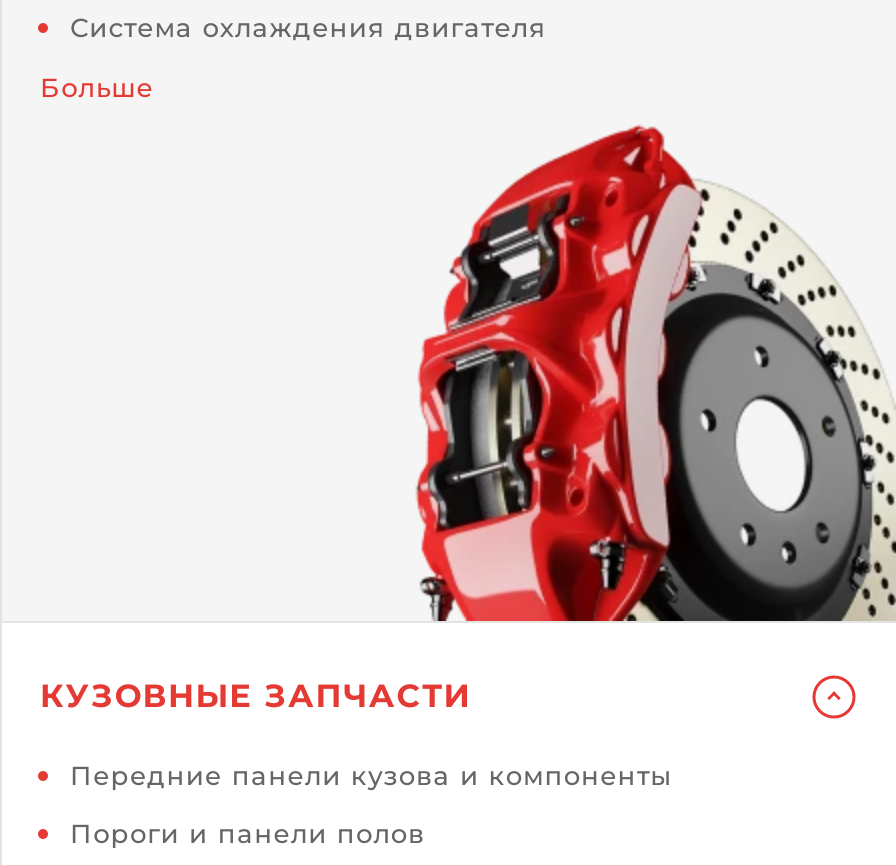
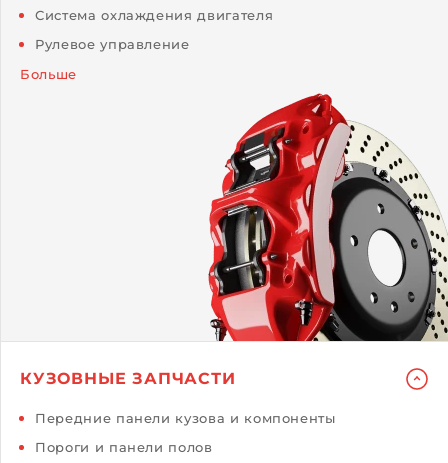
+ Рулевое управление
